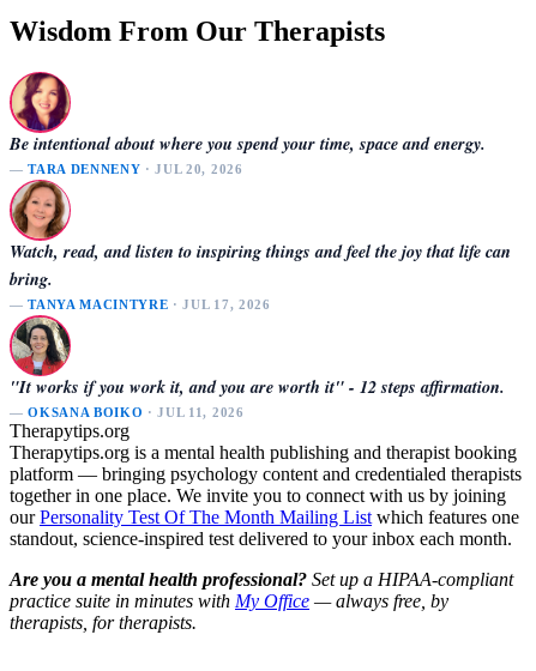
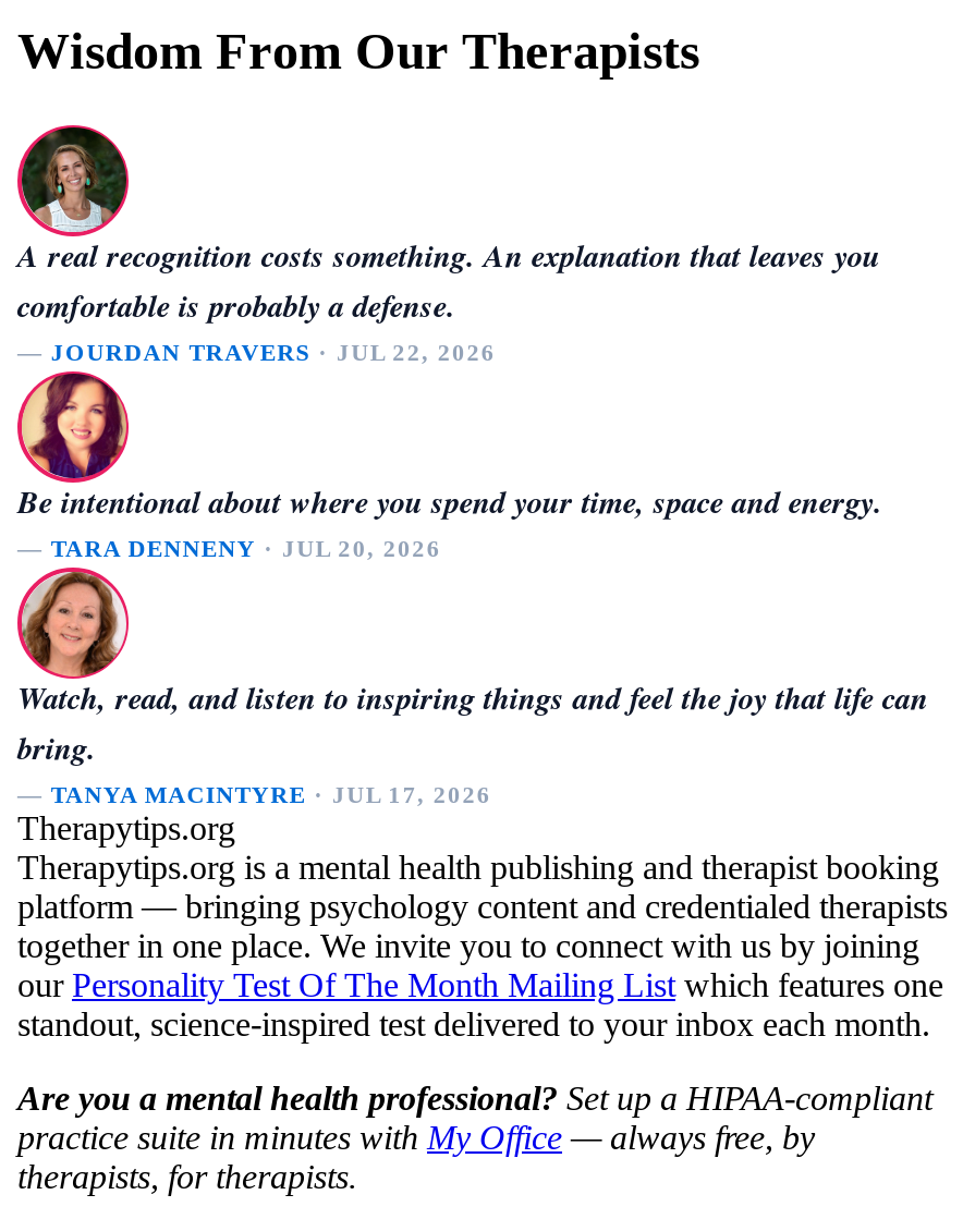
+ [image]
+ A real recognition costs something. An explanation that leaves you
+ comfortable is probably a defense.
+ — JOURDAN TRAVERS · JUL 22, 2026

moved down: [image] | Be intentional about where you spend your time, space and energy. | — TARA DENNENY · JUL 20, 2026 | Watch, read, and listen to inspiring things and feel the joy that life can | bring. | — TANYA MACINTYRE · JUL 17, 2026

- [image]
- "It works if you work it, and you are worth it" - 12 steps affirmation.
- — OKSANA BOIKO · JUL 11, 2026
